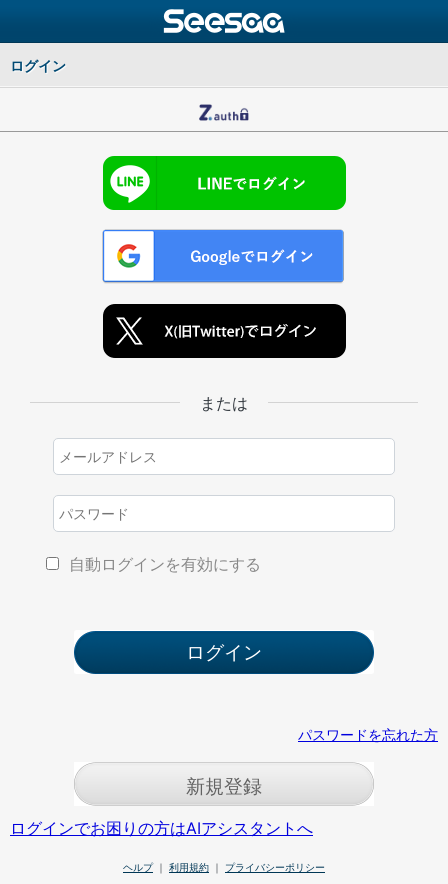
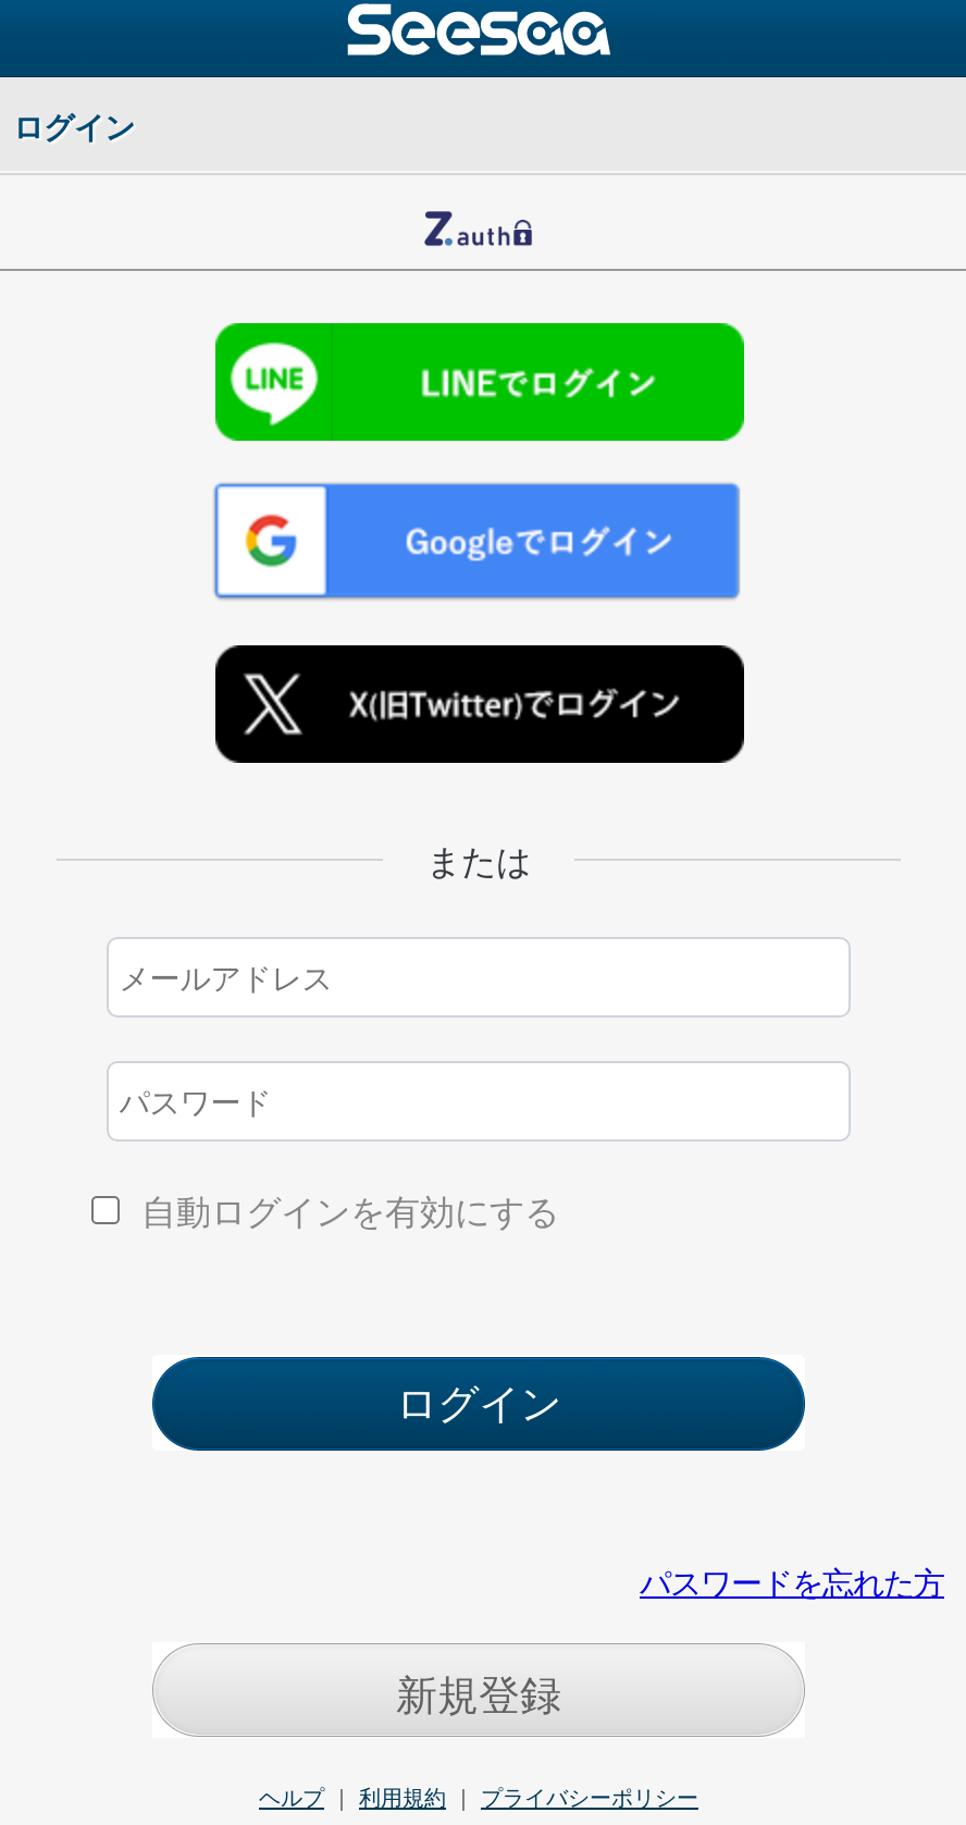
- ログインでお困りの方はAIアシスタントへ
